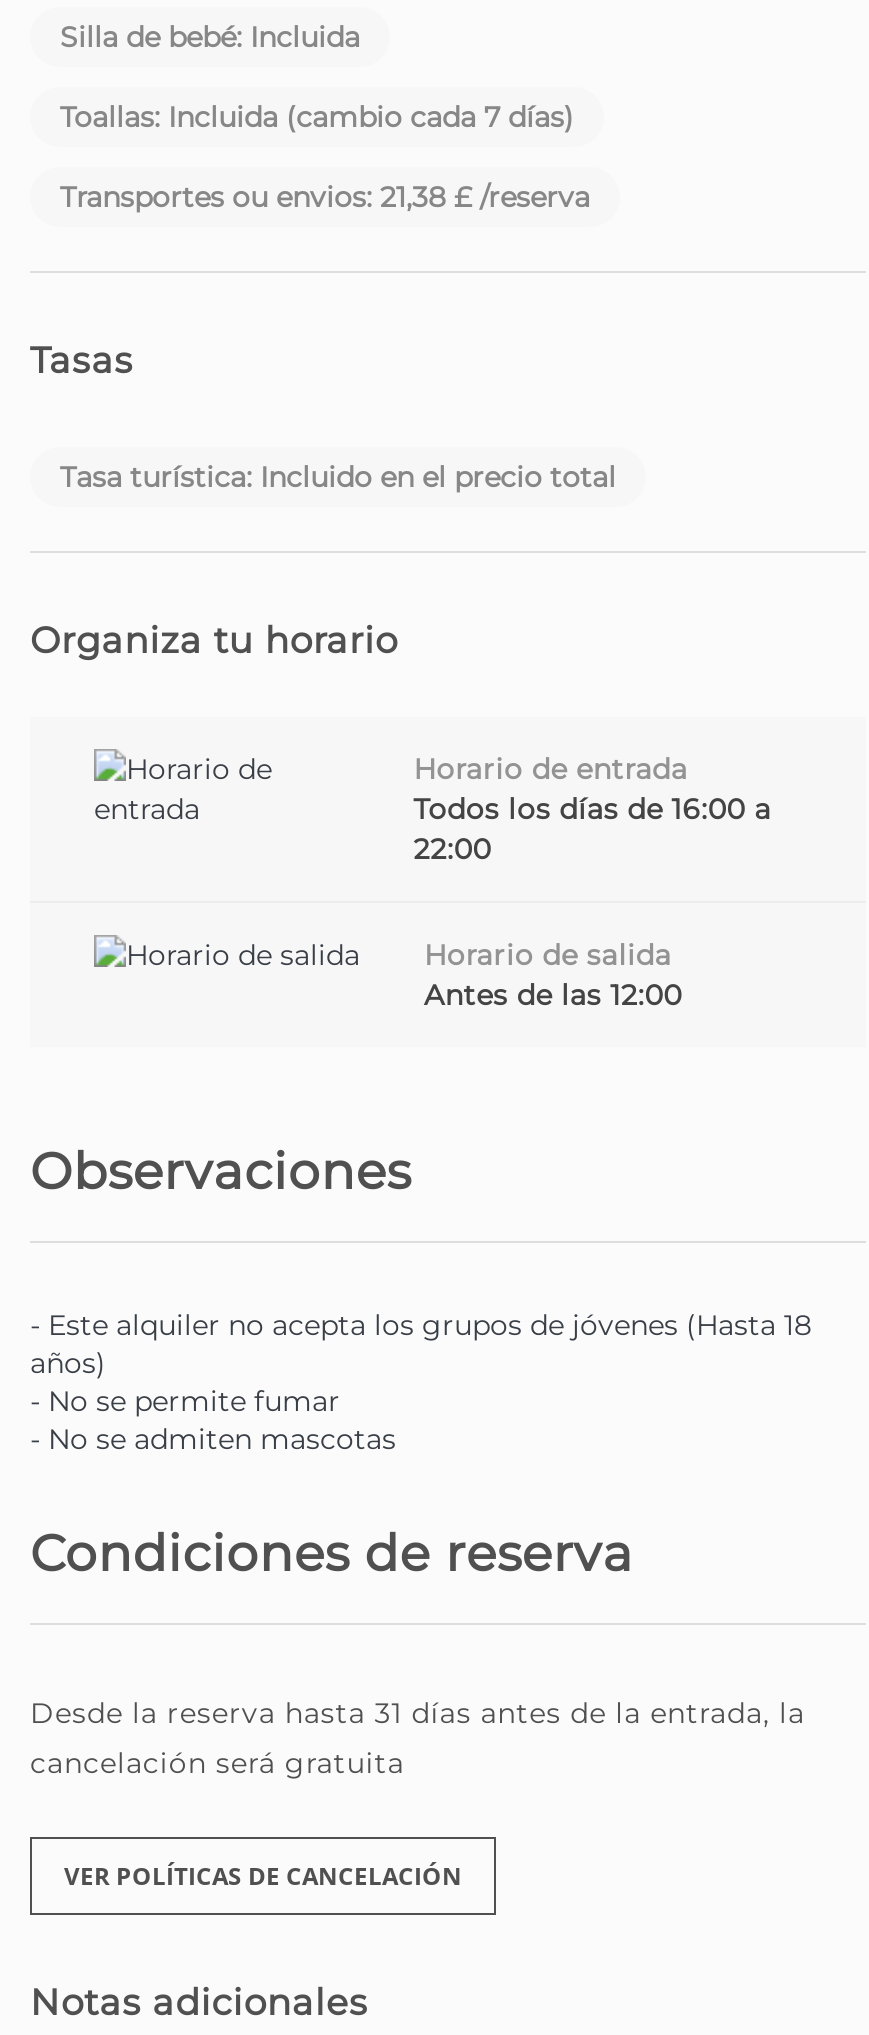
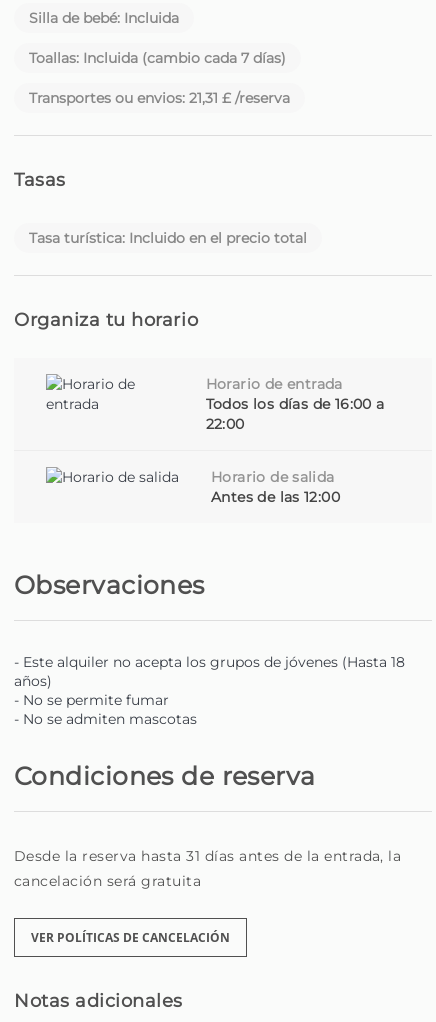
- Transportes ou envios: 21,38 £ /reserva
+ Transportes ou envios: 21,31 £ /reserva
